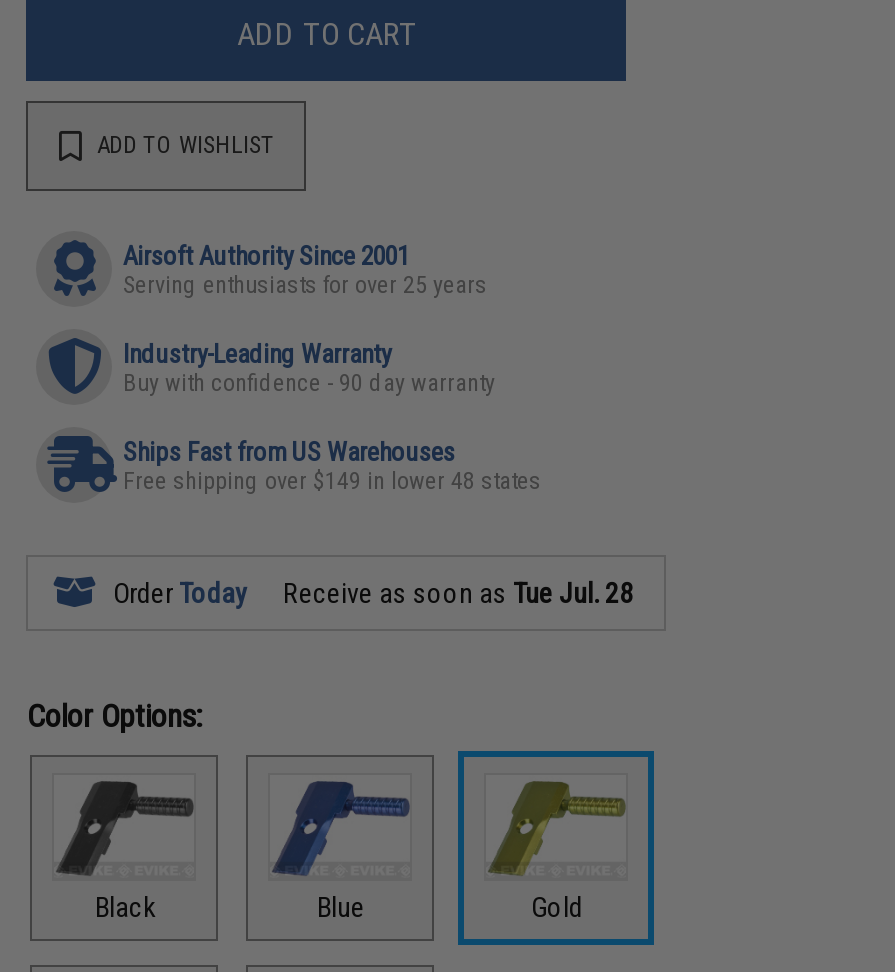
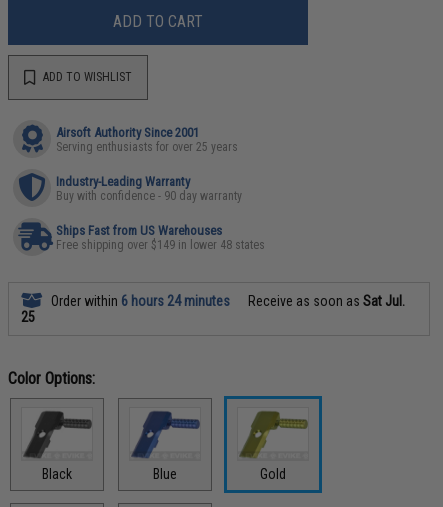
- Order Today
- Receive as soon as Tue Jul. 28
+ Order within 6 hours 24 minutes
+ Receive as soon as Sat Jul.
+ 25
